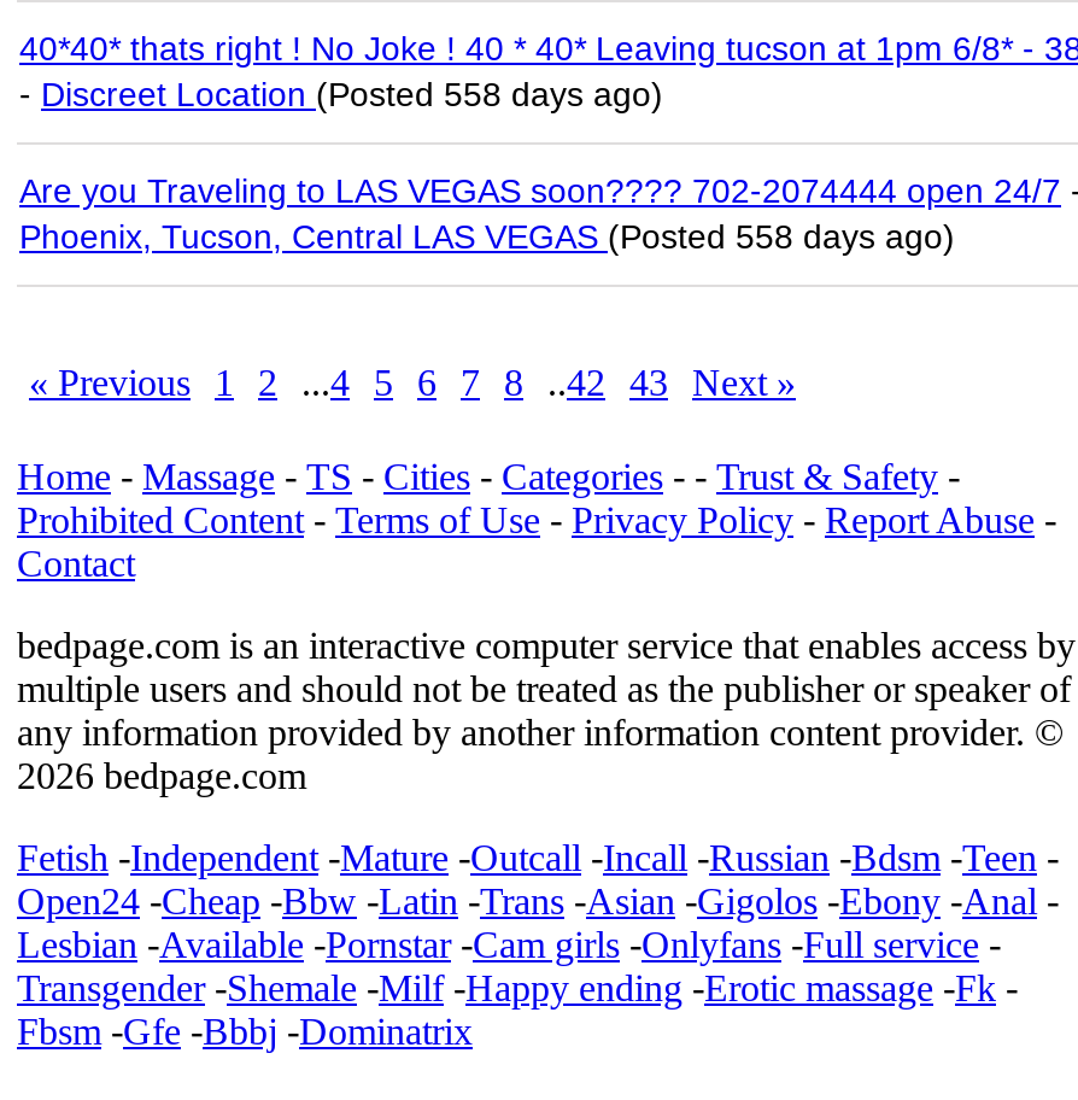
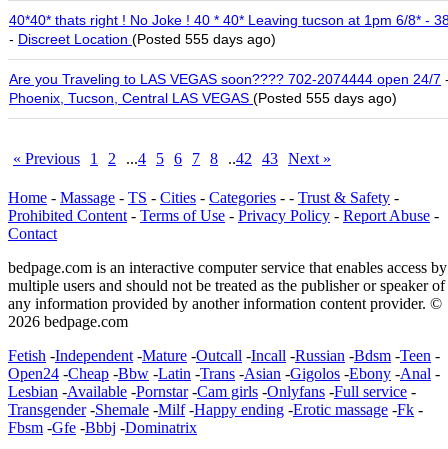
- - Discreet Location (Posted 558 days ago)
+ - Discreet Location (Posted 555 days ago)

- Phoenix, Tucson, Central LAS VEGAS (Posted 558 days ago)
+ Phoenix, Tucson, Central LAS VEGAS (Posted 555 days ago)
